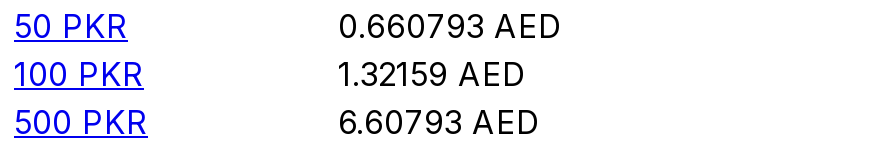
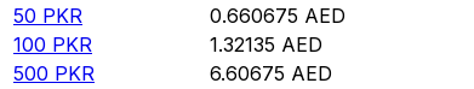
- 0.660793 AED
+ 0.660675 AED

- 1.32159 AED
+ 1.32135 AED

- 6.60793 AED
+ 6.60675 AED
